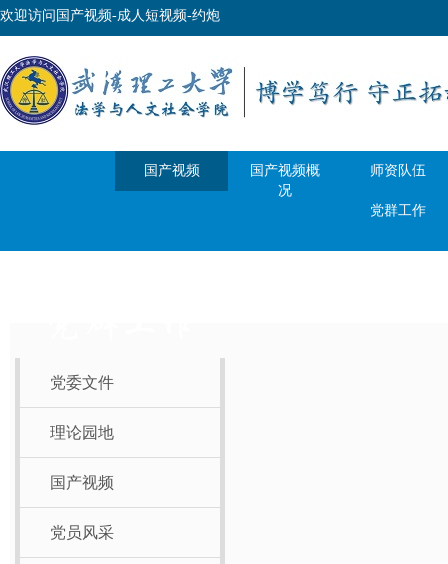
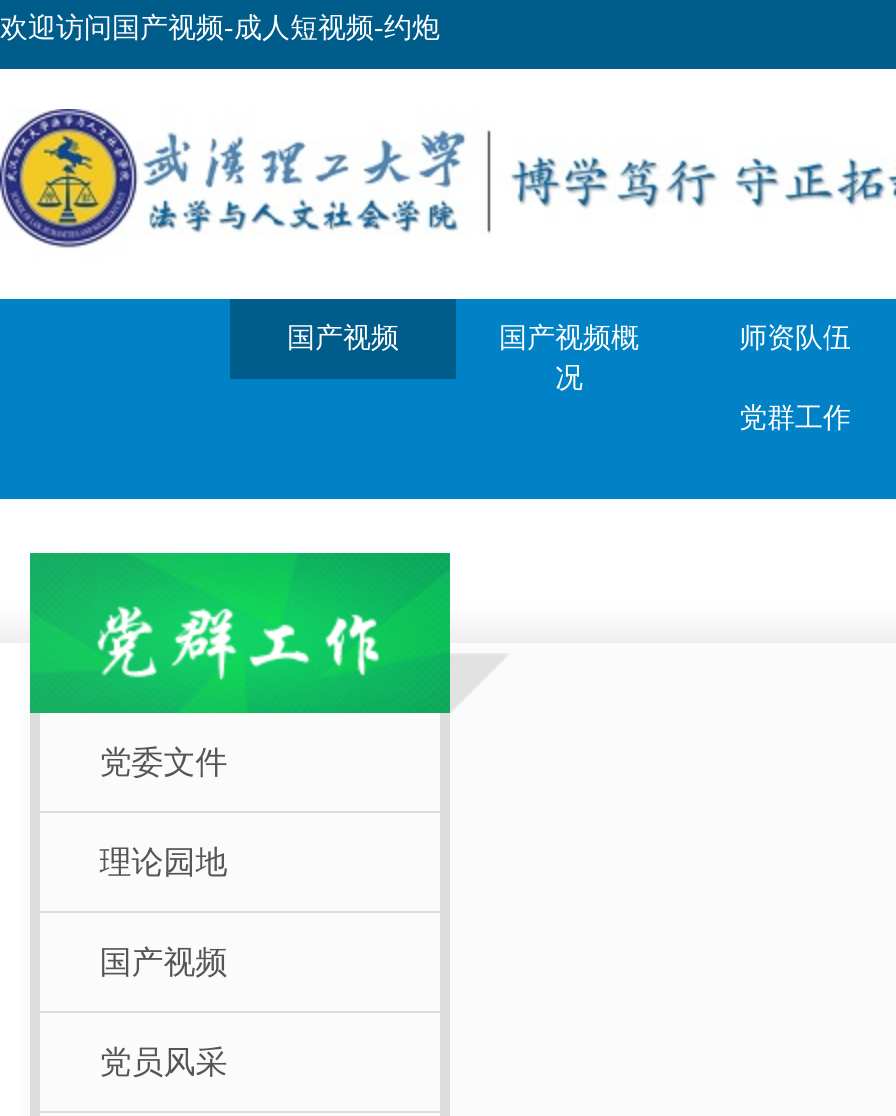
+ [image]
